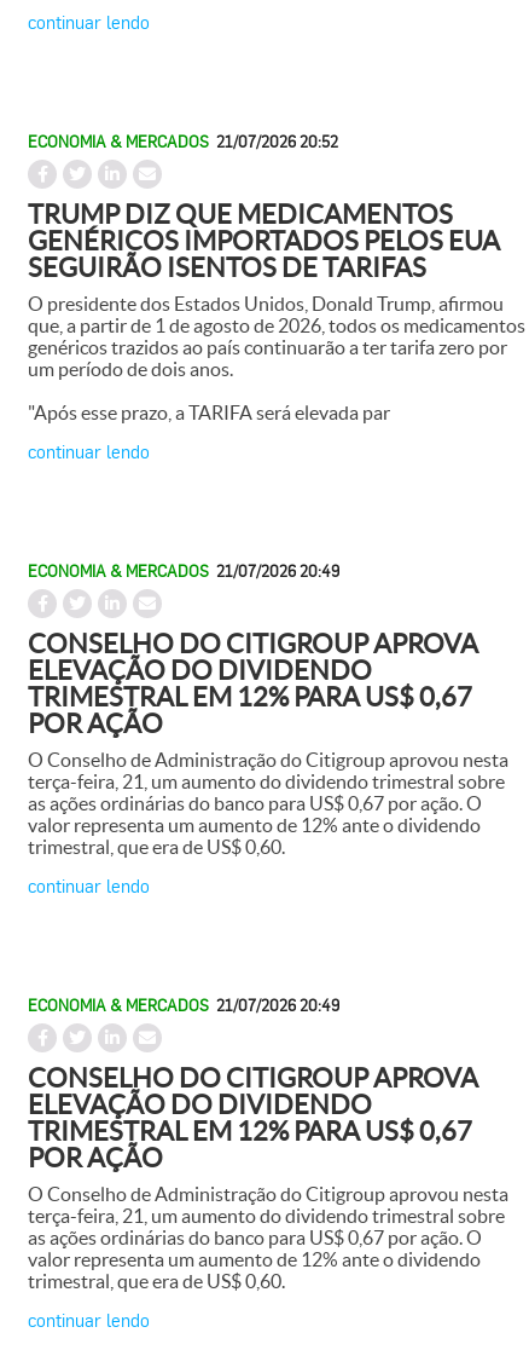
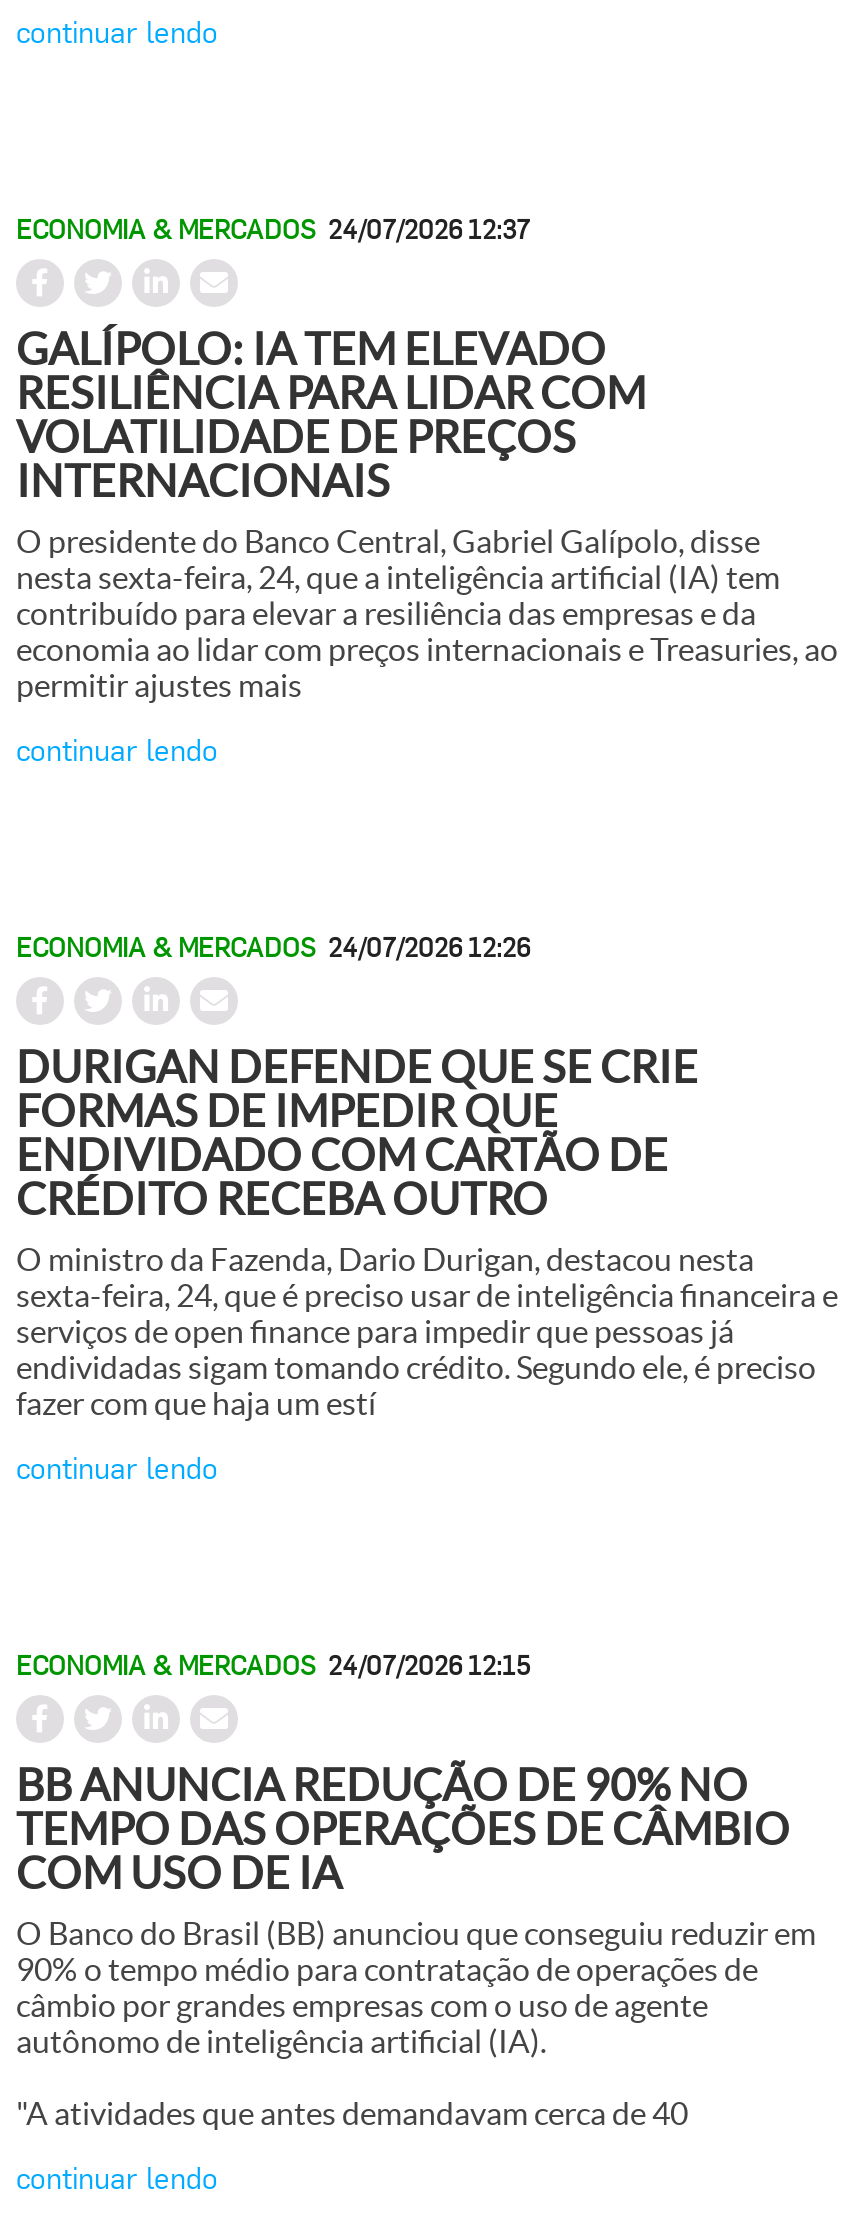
- ECONOMIA & MERCADOS 21/07/2026 20:52
- TRUMP DIZ QUE MEDICAMENTOS
- GENÉRICOS IMPORTADOS PELOS EUA
- SEGUIRÃO ISENTOS DE TARIFAS
- O presidente dos Estados Unidos, Donald Trump, afirmou
- que, a partir de 1 de agosto de 2026, todos os medicamentos
- genéricos trazidos ao país continuarão a ter tarifa zero por
- um período de dois anos.
- "Após esse prazo, a TARIFA será elevada par
+ ECONOMIA & MERCADOS 24/07/2026 12:37
+ GALÍPOLO: IA TEM ELEVADO
+ RESILIÊNCIA PARA LIDAR COM
+ VOLATILIDADE DE PREÇOS
+ INTERNACIONAIS
+ O presidente do Banco Central, Gabriel Galípolo, disse
+ nesta sexta-feira, 24, que a inteligência artificial (IA) tem
+ contribuído para elevar a resiliência das empresas e da
+ economia ao lidar com preços internacionais e Treasuries, ao
+ permitir ajustes mais

- ECONOMIA & MERCADOS 21/07/2026 20:49
+ ECONOMIA & MERCADOS 24/07/2026 12:26

- CONSELHO DO CITIGROUP APROVA
- ELEVAÇÃO DO DIVIDENDO
- TRIMESTRAL EM 12% PARA US$ 0,67
- POR AÇÃO
- O Conselho de Administração do Citigroup aprovou nesta
- terça-feira, 21, um aumento do dividendo trimestral sobre
- as ações ordinárias do banco para US$ 0,67 por ação. O
- valor representa um aumento de 12% ante o dividendo
- trimestral, que era de US$ 0,60.
+ DURIGAN DEFENDE QUE SE CRIE
+ FORMAS DE IMPEDIR QUE
+ ENDIVIDADO COM CARTÃO DE
+ CRÉDITO RECEBA OUTRO
+ O ministro da Fazenda, Dario Durigan, destacou nesta
+ sexta-feira, 24, que é preciso usar de inteligência financeira e
+ serviços de open finance para impedir que pessoas já
+ endividadas sigam tomando crédito. Segundo ele, é preciso
+ fazer com que haja um estí

- ECONOMIA & MERCADOS 21/07/2026 20:49
- CONSELHO DO CITIGROUP APROVA
- ELEVAÇÃO DO DIVIDENDO
- TRIMESTRAL EM 12% PARA US$ 0,67
- POR AÇÃO
- O Conselho de Administração do Citigroup aprovou nesta
- terça-feira, 21, um aumento do dividendo trimestral sobre
- as ações ordinárias do banco para US$ 0,67 por ação. O
- valor representa um aumento de 12% ante o dividendo
- trimestral, que era de US$ 0,60.
+ ECONOMIA & MERCADOS 24/07/2026 12:15
+ BB ANUNCIA REDUÇÃO DE 90% NO
+ TEMPO DAS OPERAÇÕES DE CÂMBIO
+ COM USO DE IA
+ O Banco do Brasil (BB) anunciou que conseguiu reduzir em
+ 90% o tempo médio para contratação de operações de
+ câmbio por grandes empresas com o uso de agente
+ autônomo de inteligência artificial (IA).
+ "A atividades que antes demandavam cerca de 40
